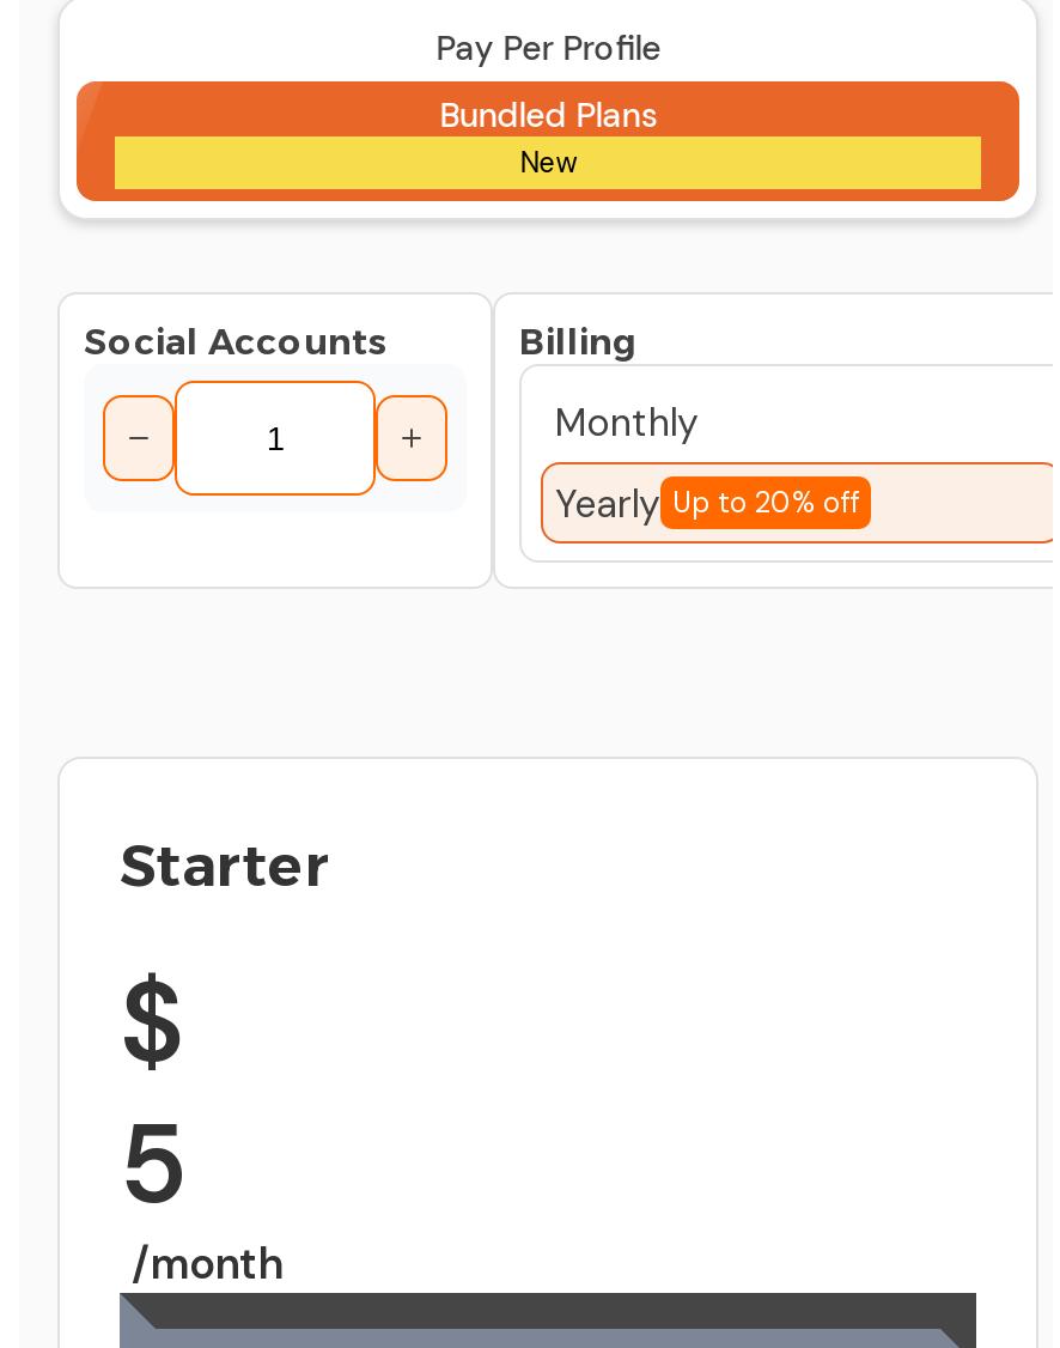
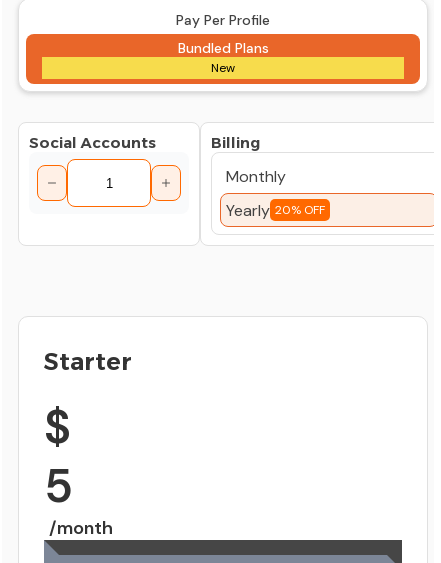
- Yearly Up to 20% off
+ Yearly 20% OFF
